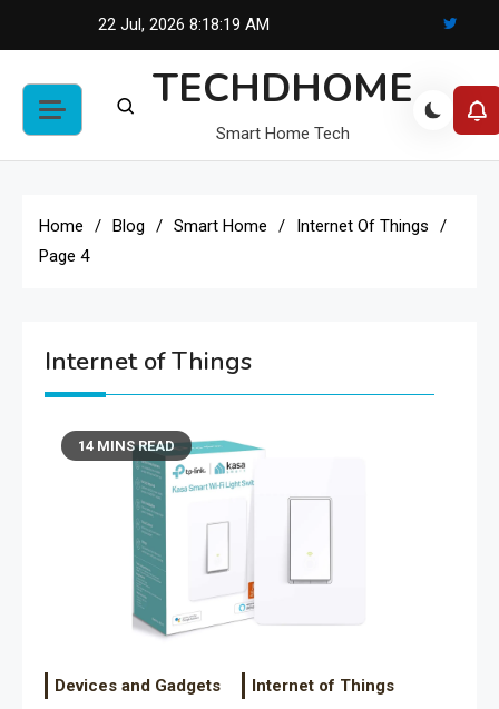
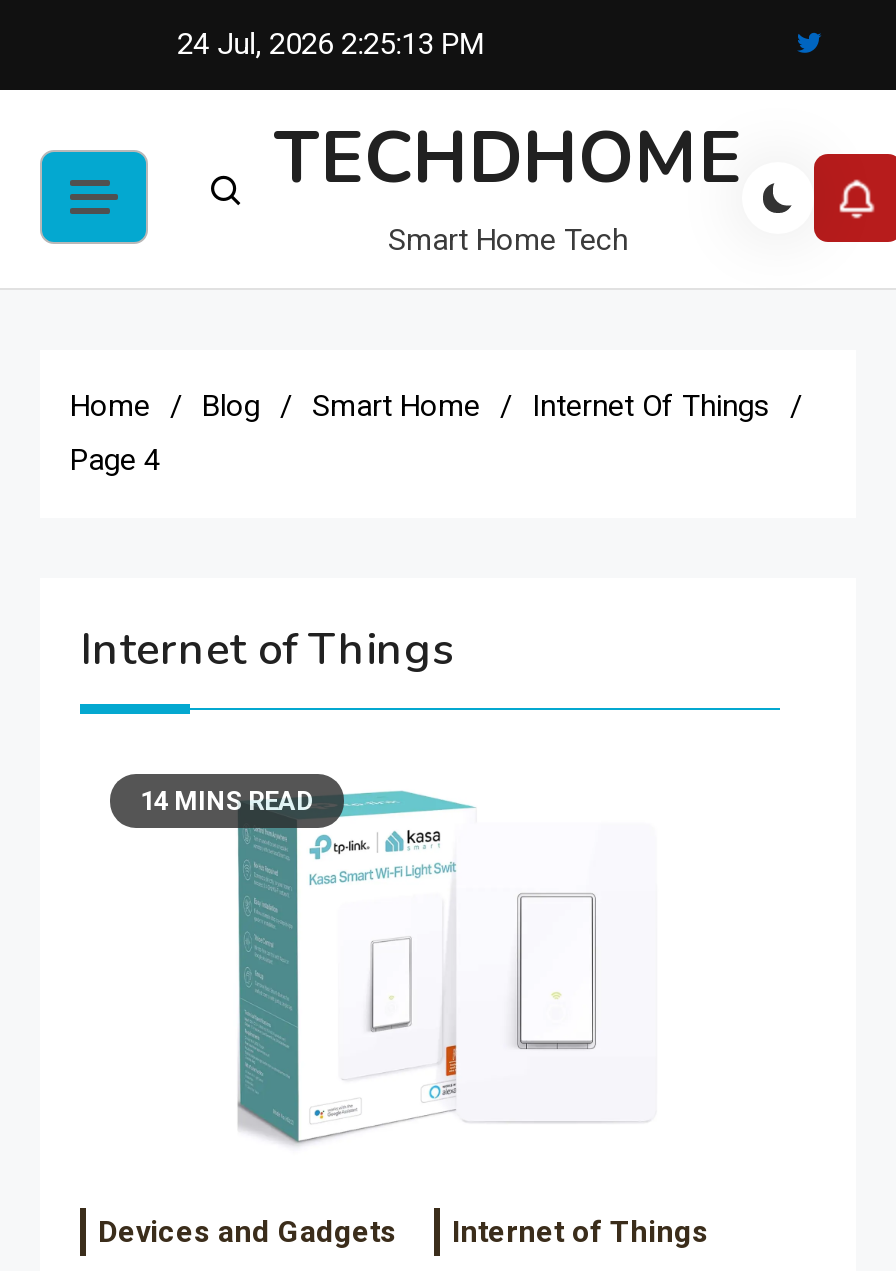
- 22 Jul, 2026 8:18:19 AM
+ 24 Jul, 2026 2:25:13 PM
